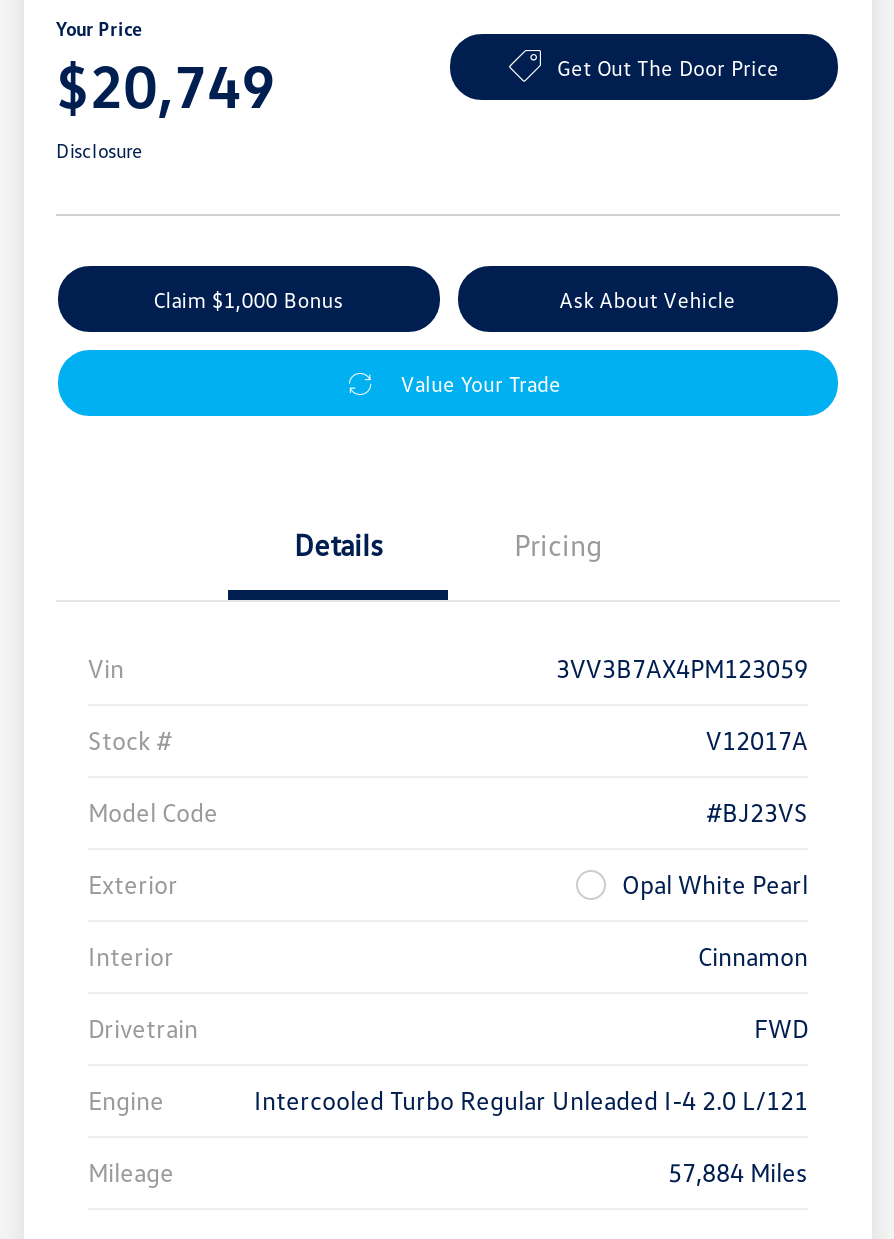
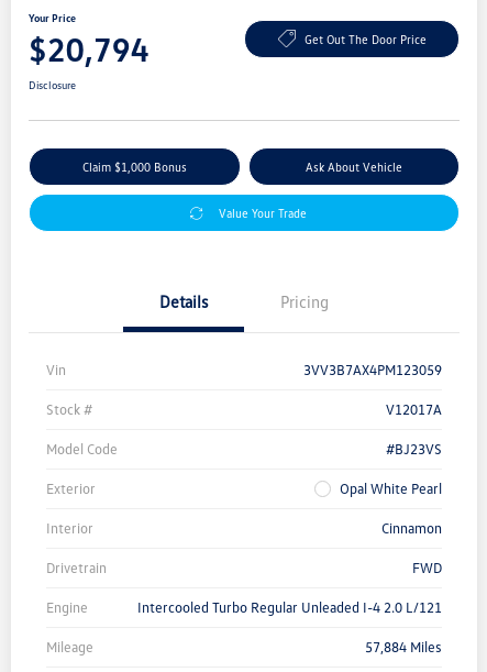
- $20,749
+ $20,794
